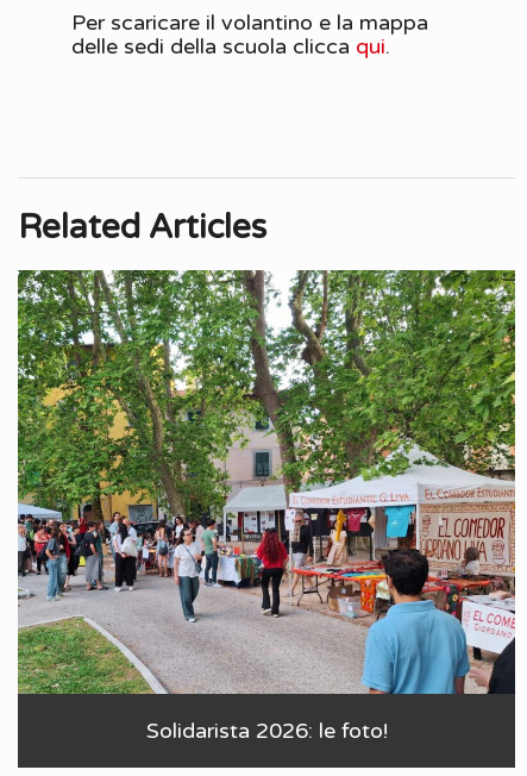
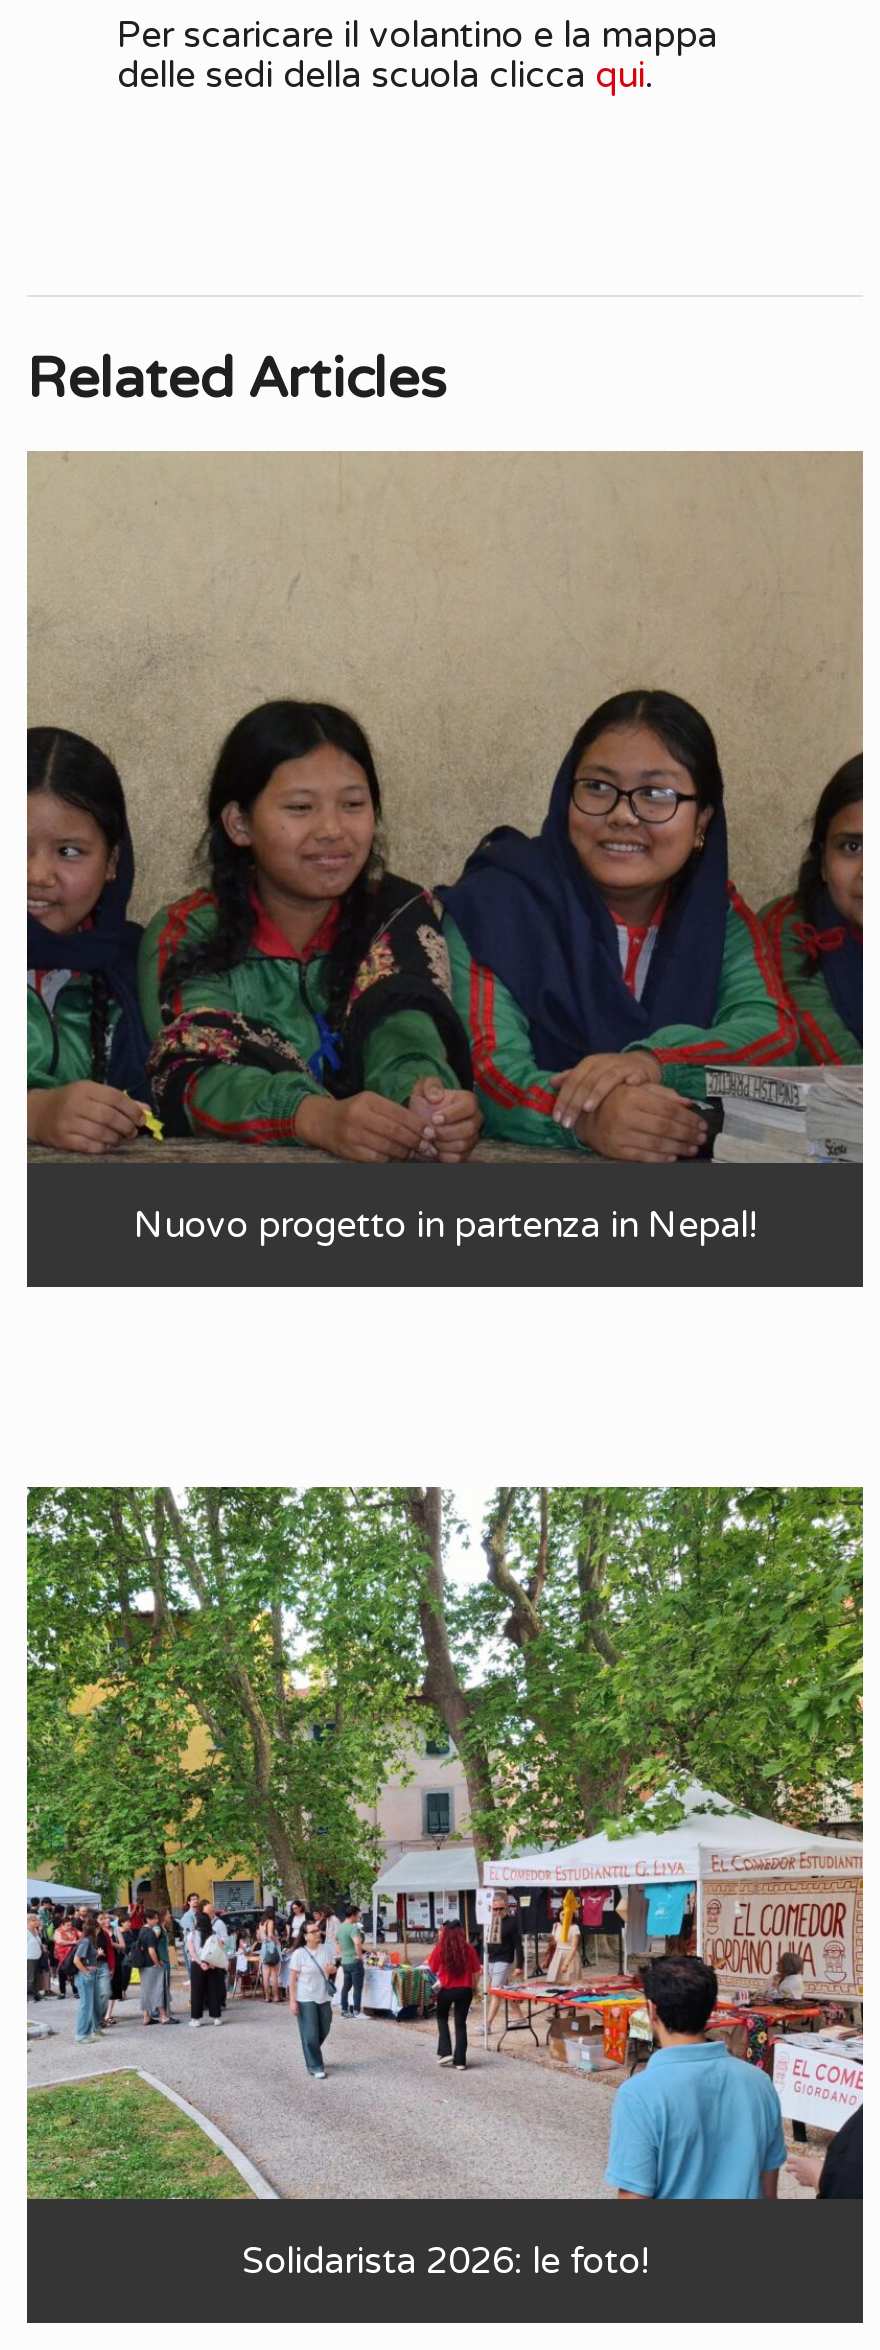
+ [image]
+ Nuovo progetto in partenza in Nepal!
